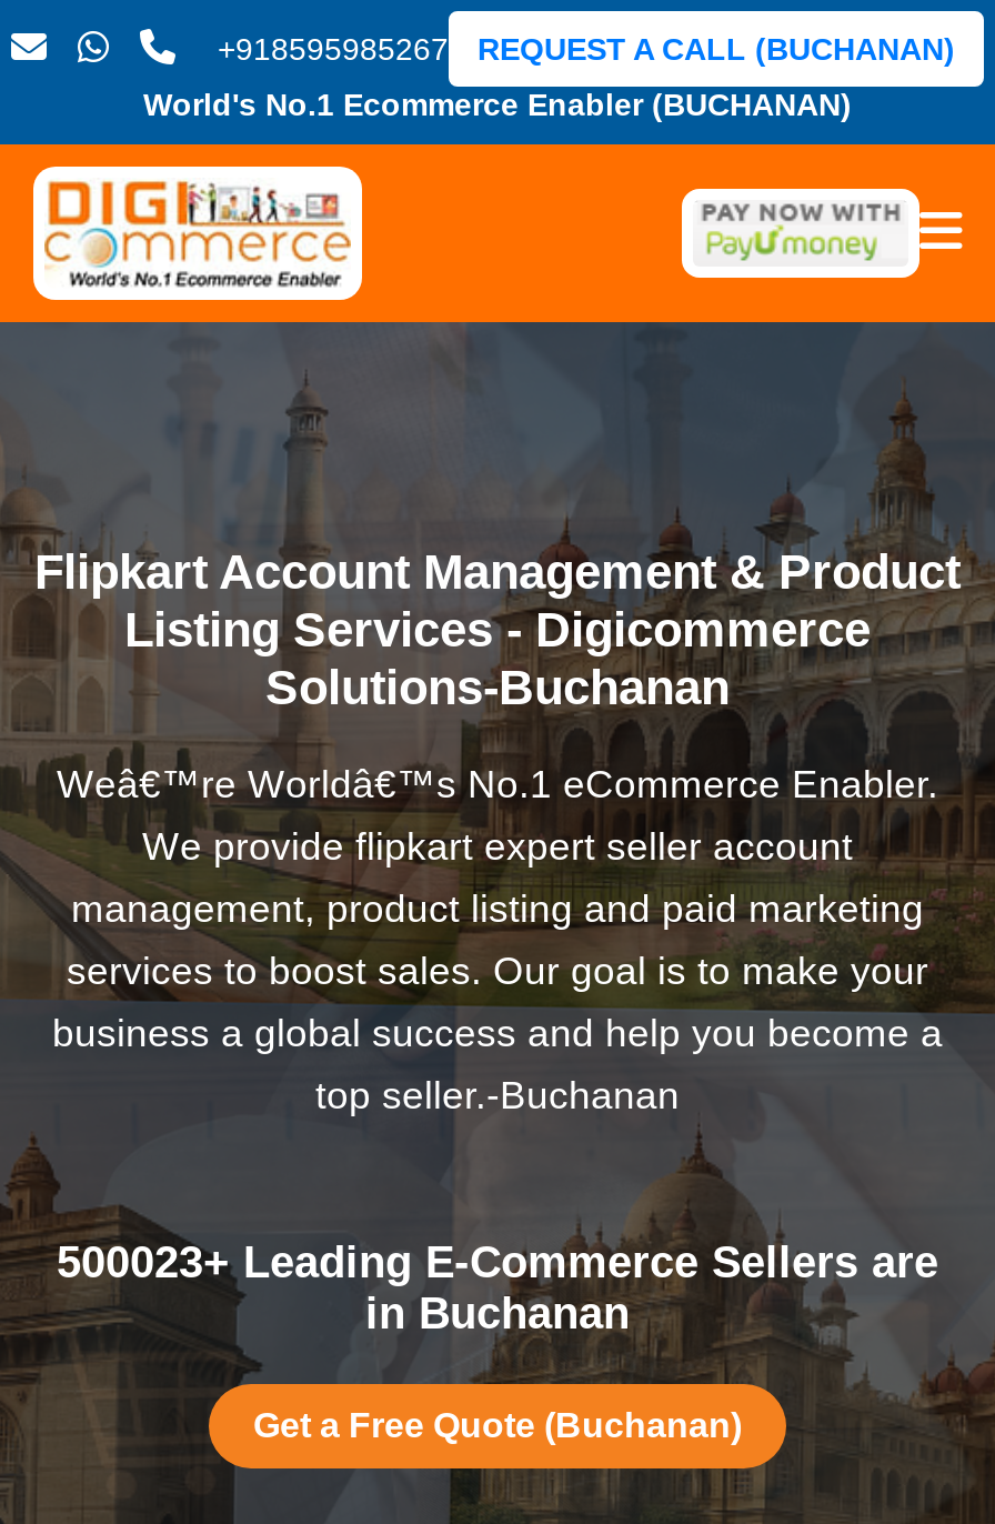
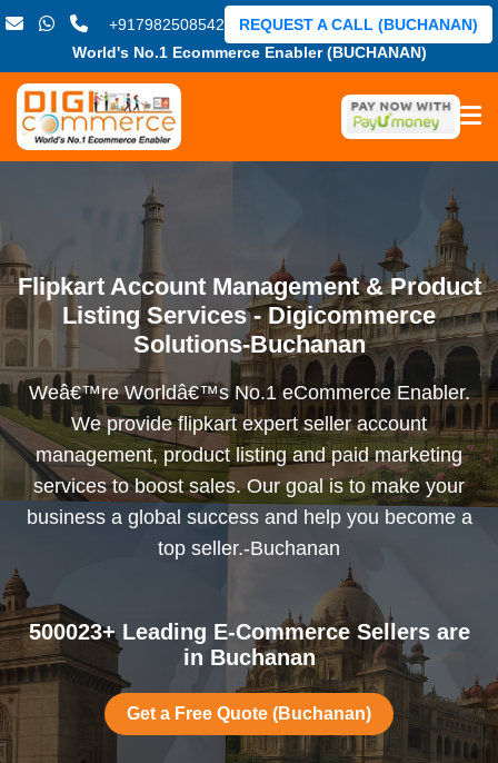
- +918595985267 REQUEST A CALL (BUCHANAN)
+ +917982508542 REQUEST A CALL (BUCHANAN)
